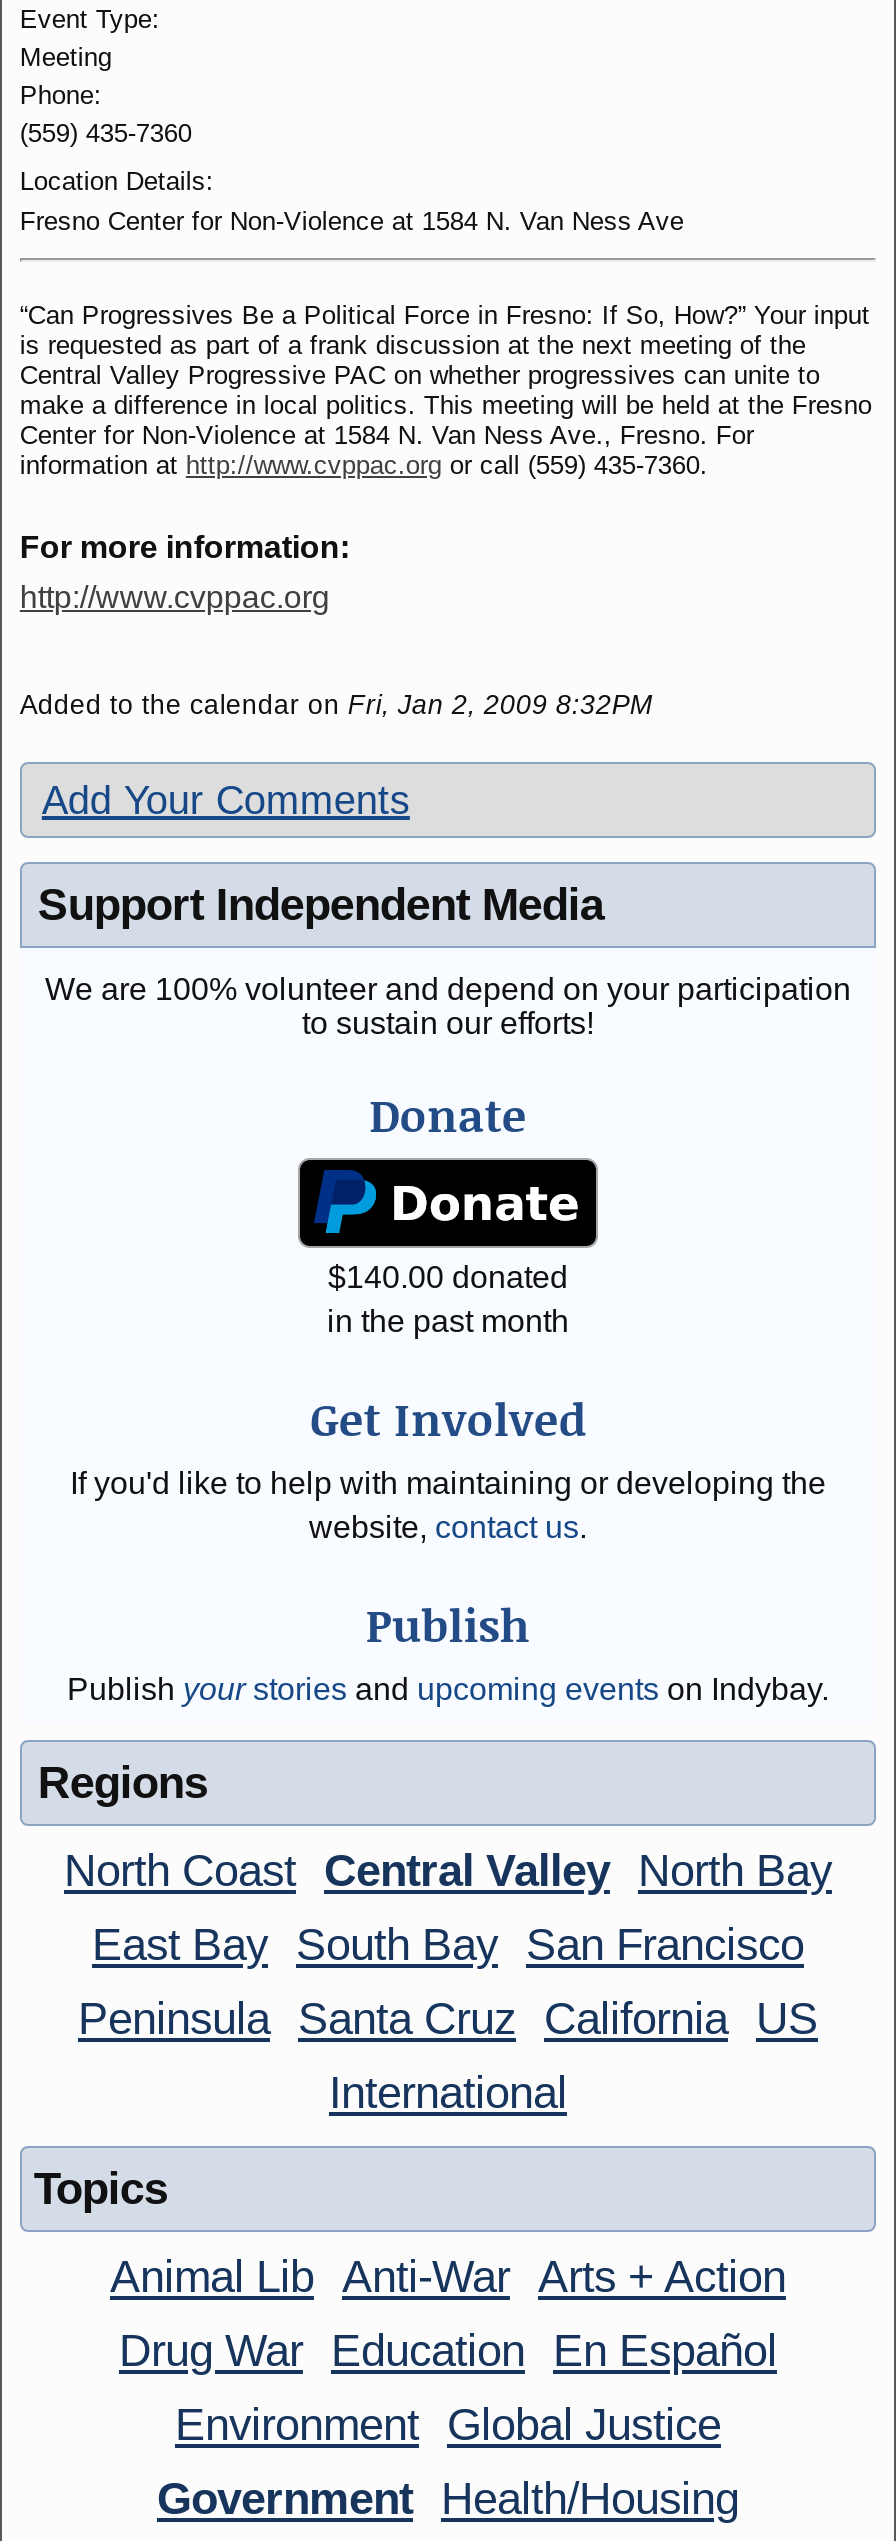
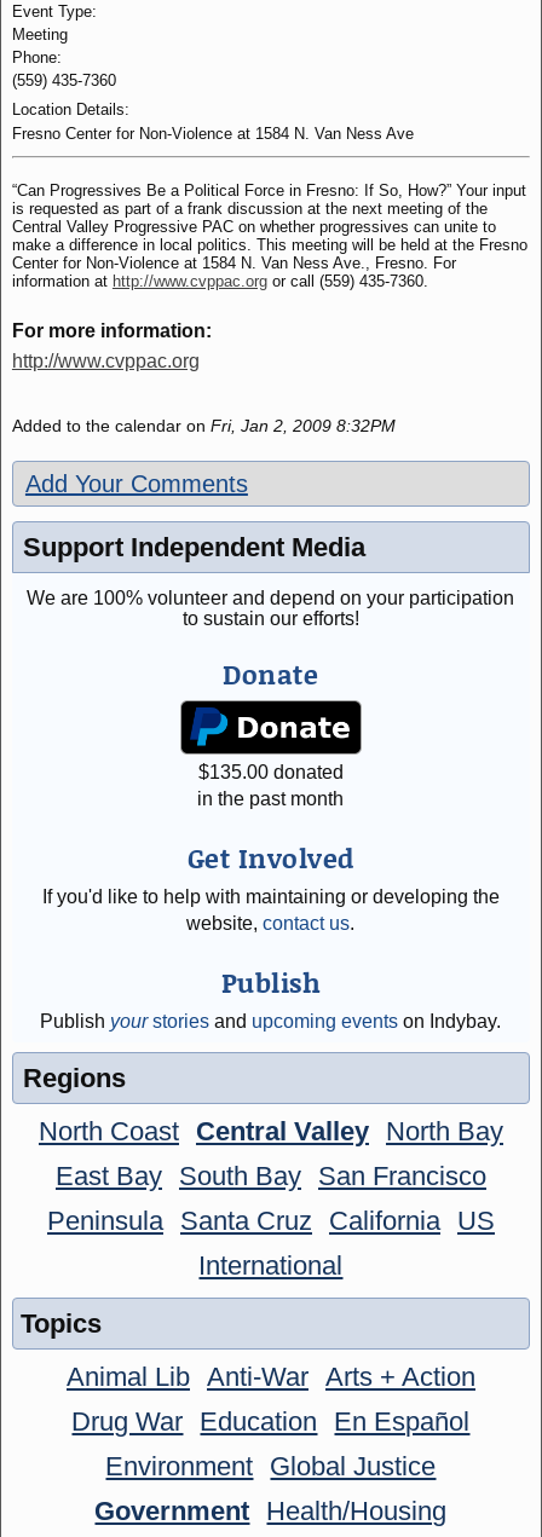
- $140.00 donated
+ $135.00 donated
